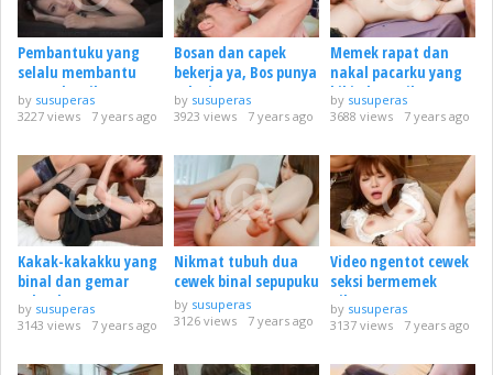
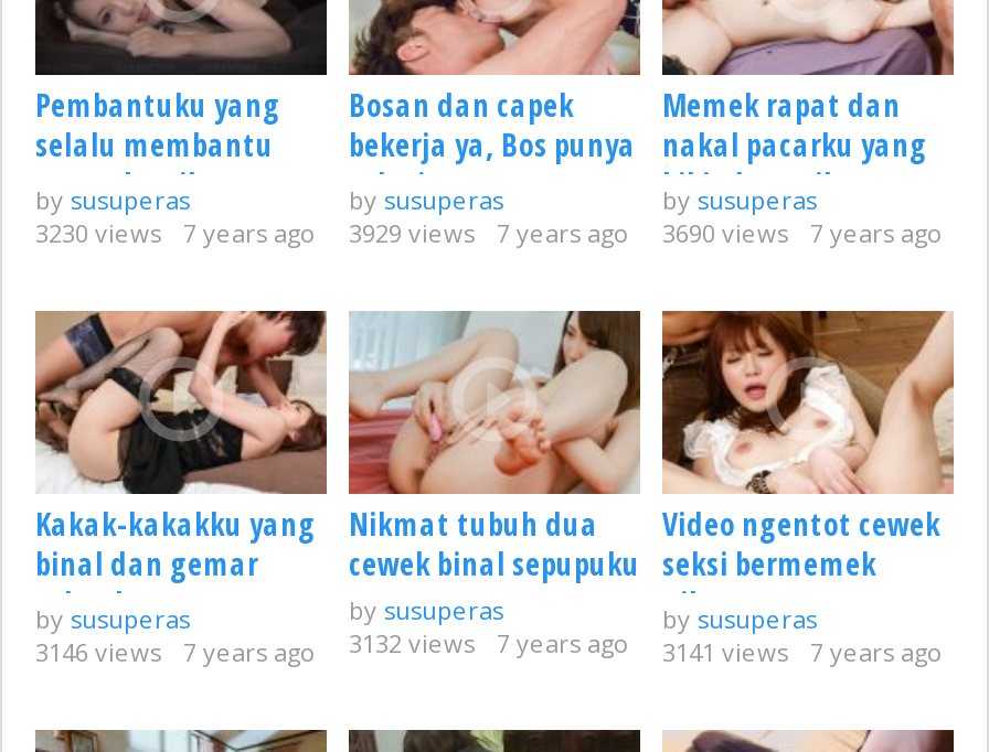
- 3227 views
+ 3230 views

- 3923 views
+ 3929 views

- 3688 views
+ 3690 views

- 3143 views
+ 3146 views

- 3126 views
+ 3132 views

- 3137 views
+ 3141 views
